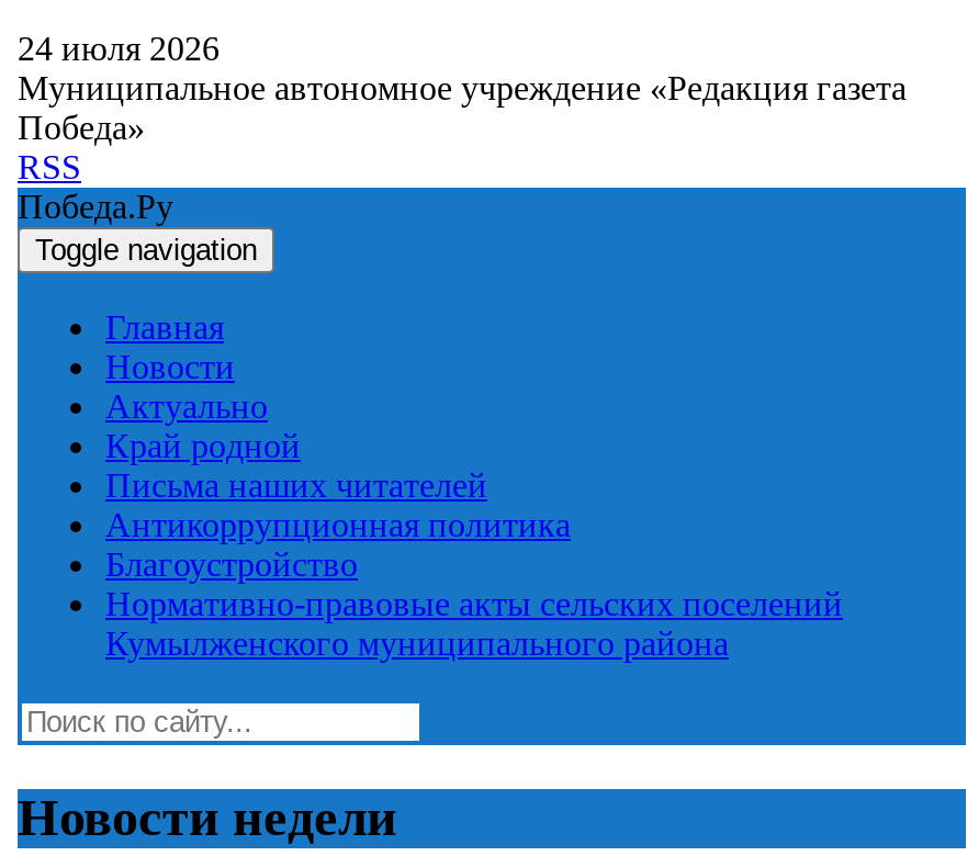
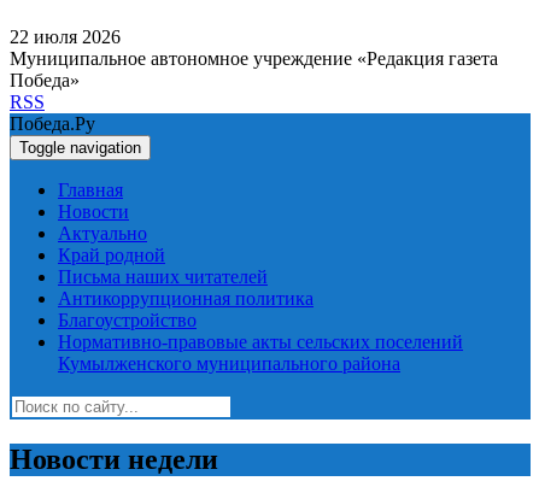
- 24 июля 2026
+ 22 июля 2026
